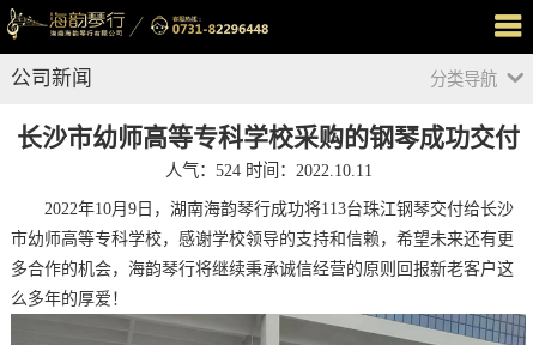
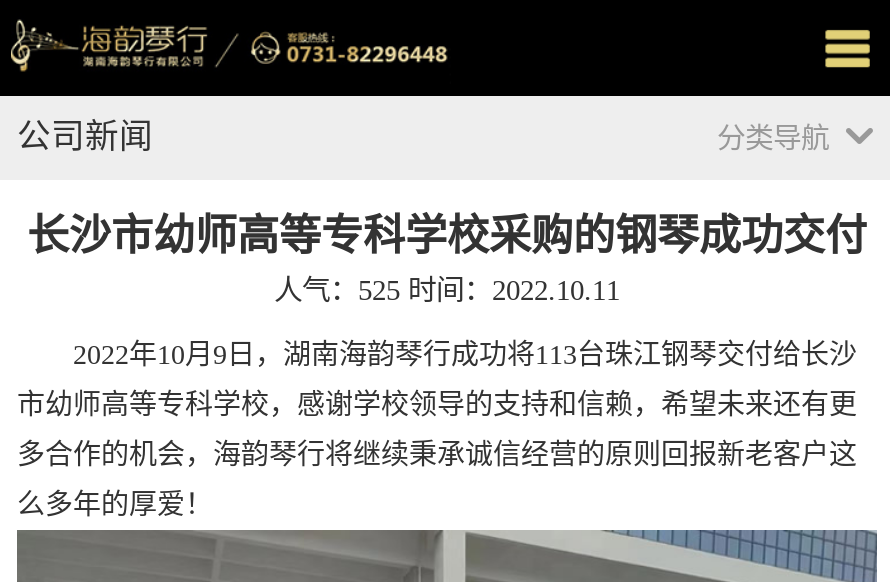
- 人气：524 时间：2022.10.11
+ 人气：525 时间：2022.10.11
